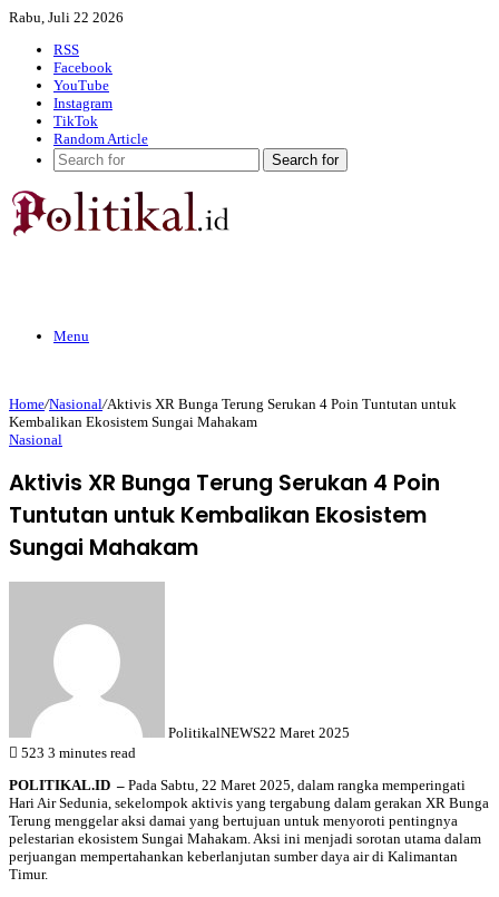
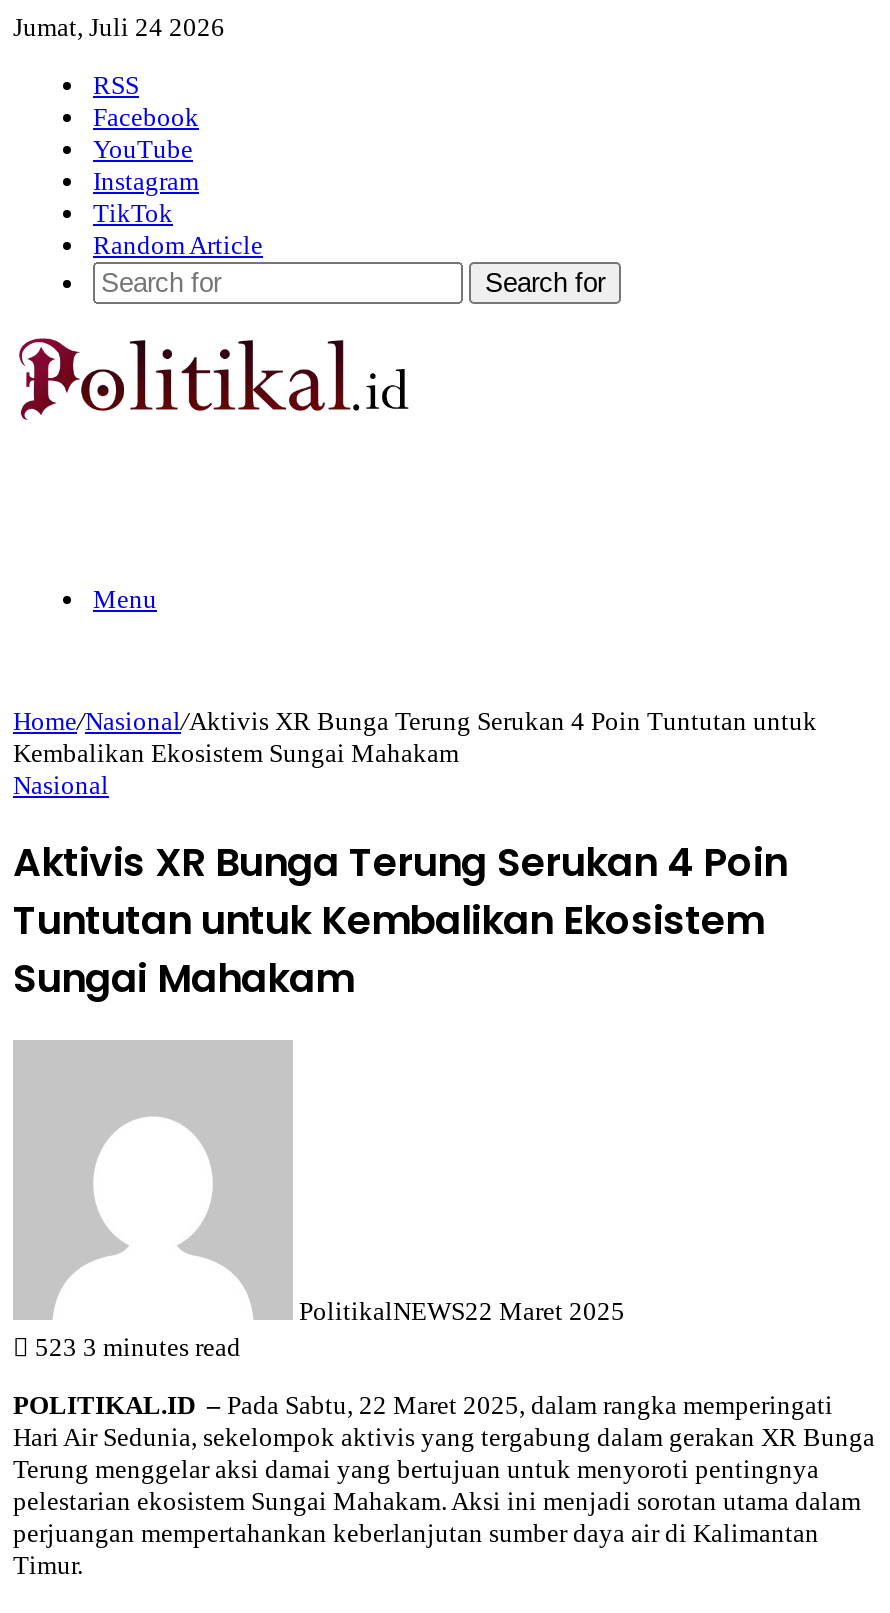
- Rabu, Juli 22 2026
+ Jumat, Juli 24 2026
